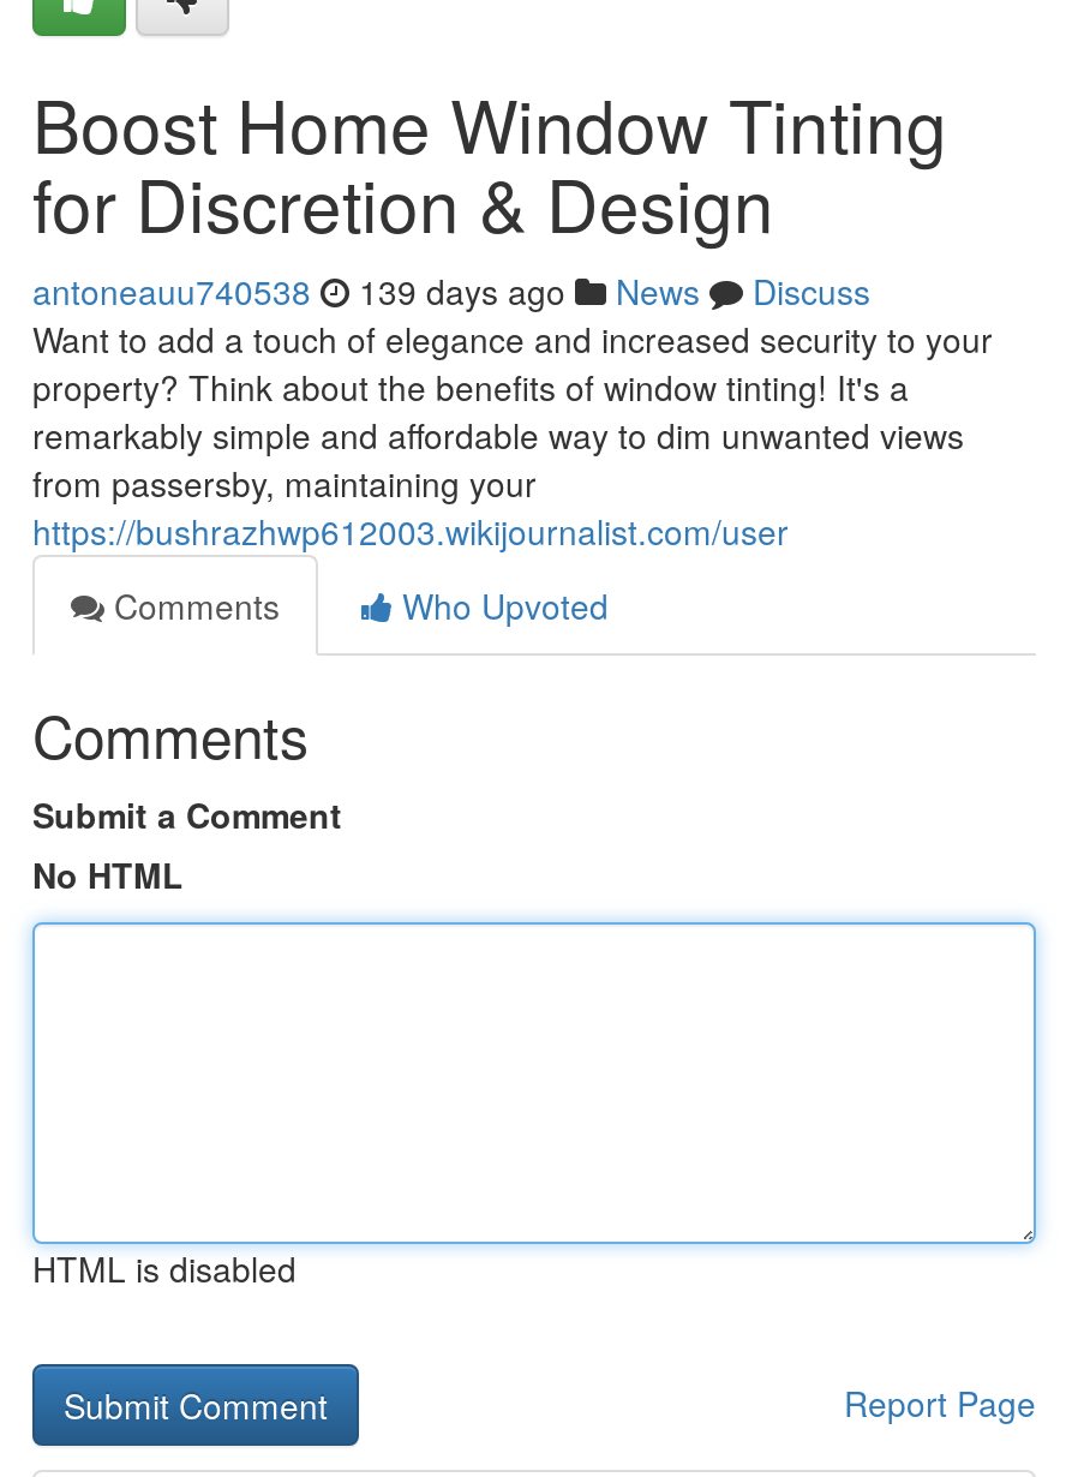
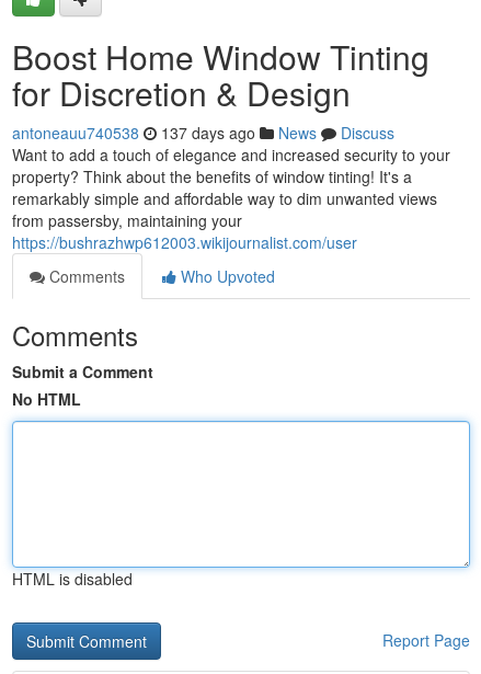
- antoneauu740538 139 days ago News Discuss
+ antoneauu740538 137 days ago News Discuss
